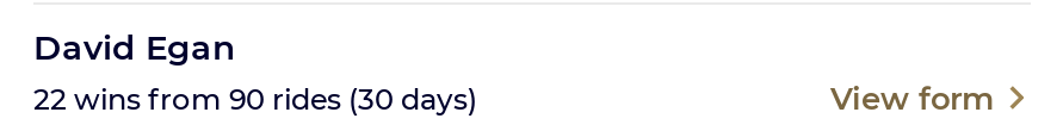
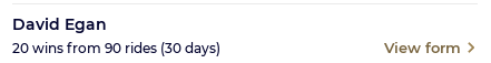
- 22 wins from 90 rides (30 days)
+ 20 wins from 90 rides (30 days)
